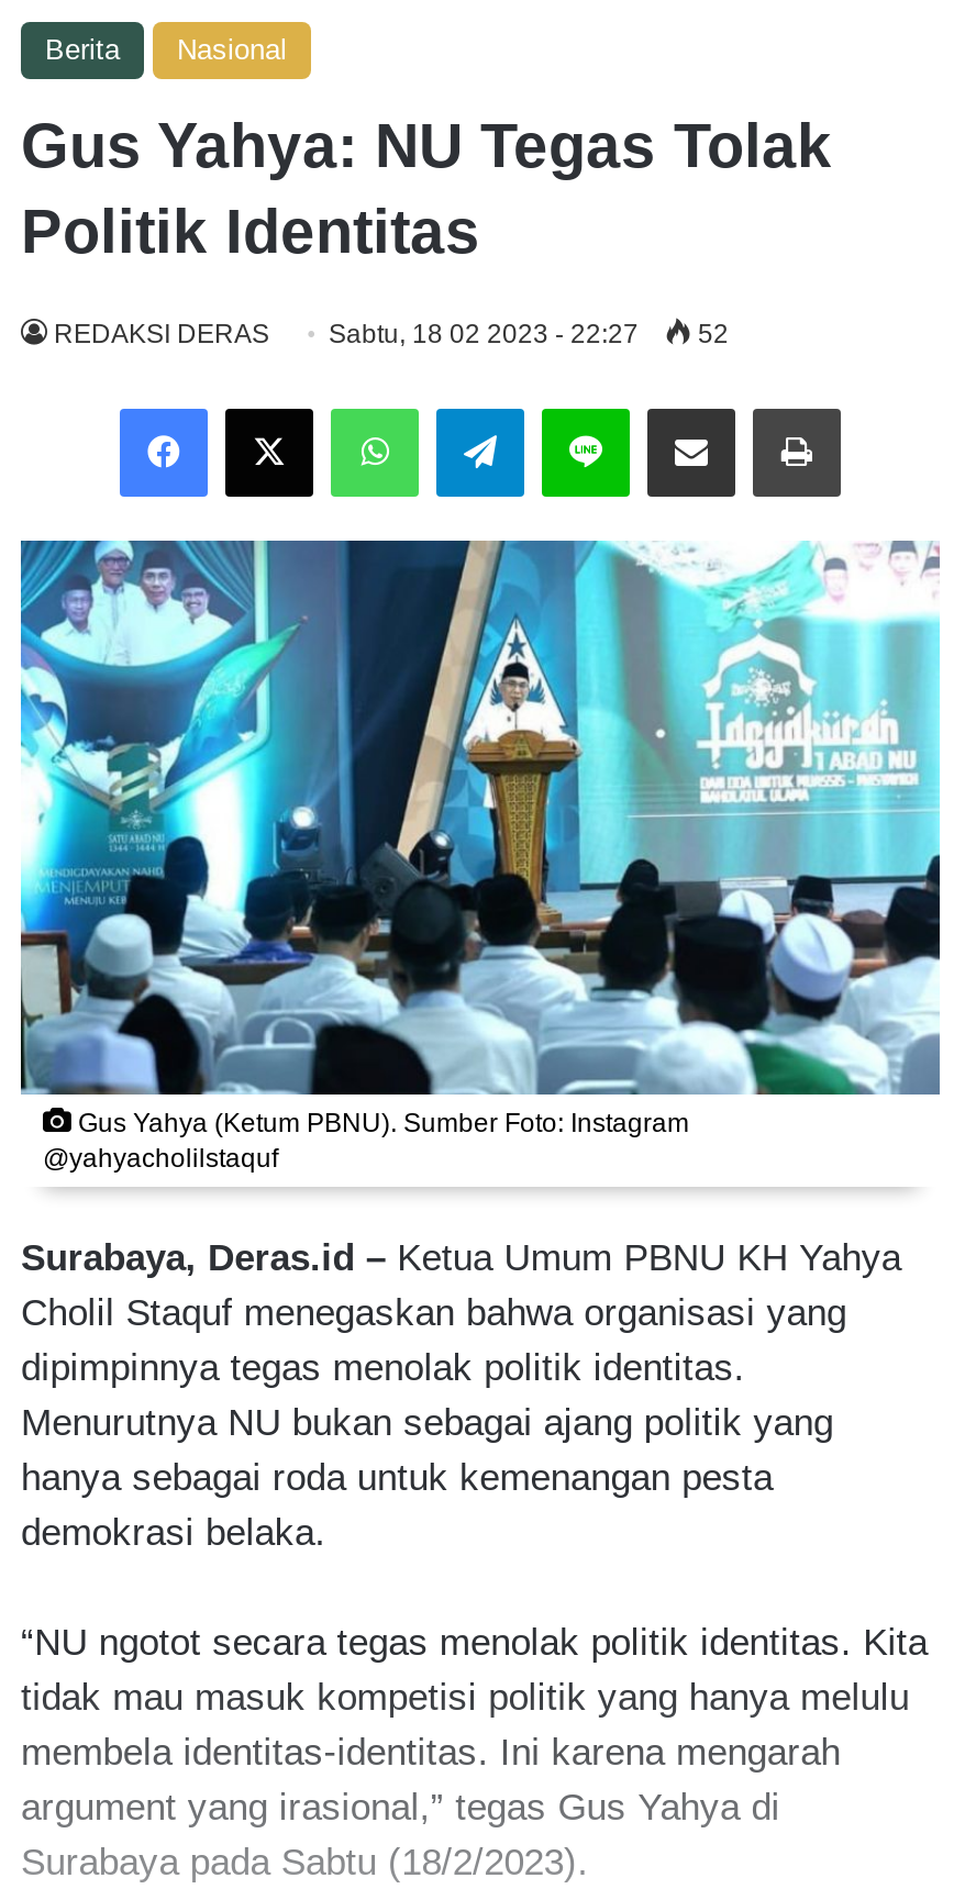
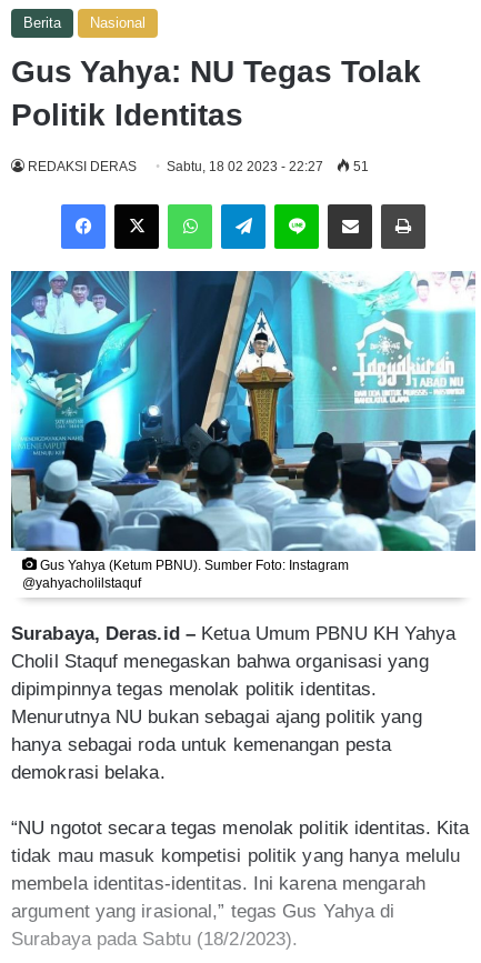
- REDAKSI DERAS Sabtu, 18 02 2023 - 22:27 52
+ REDAKSI DERAS Sabtu, 18 02 2023 - 22:27 51
